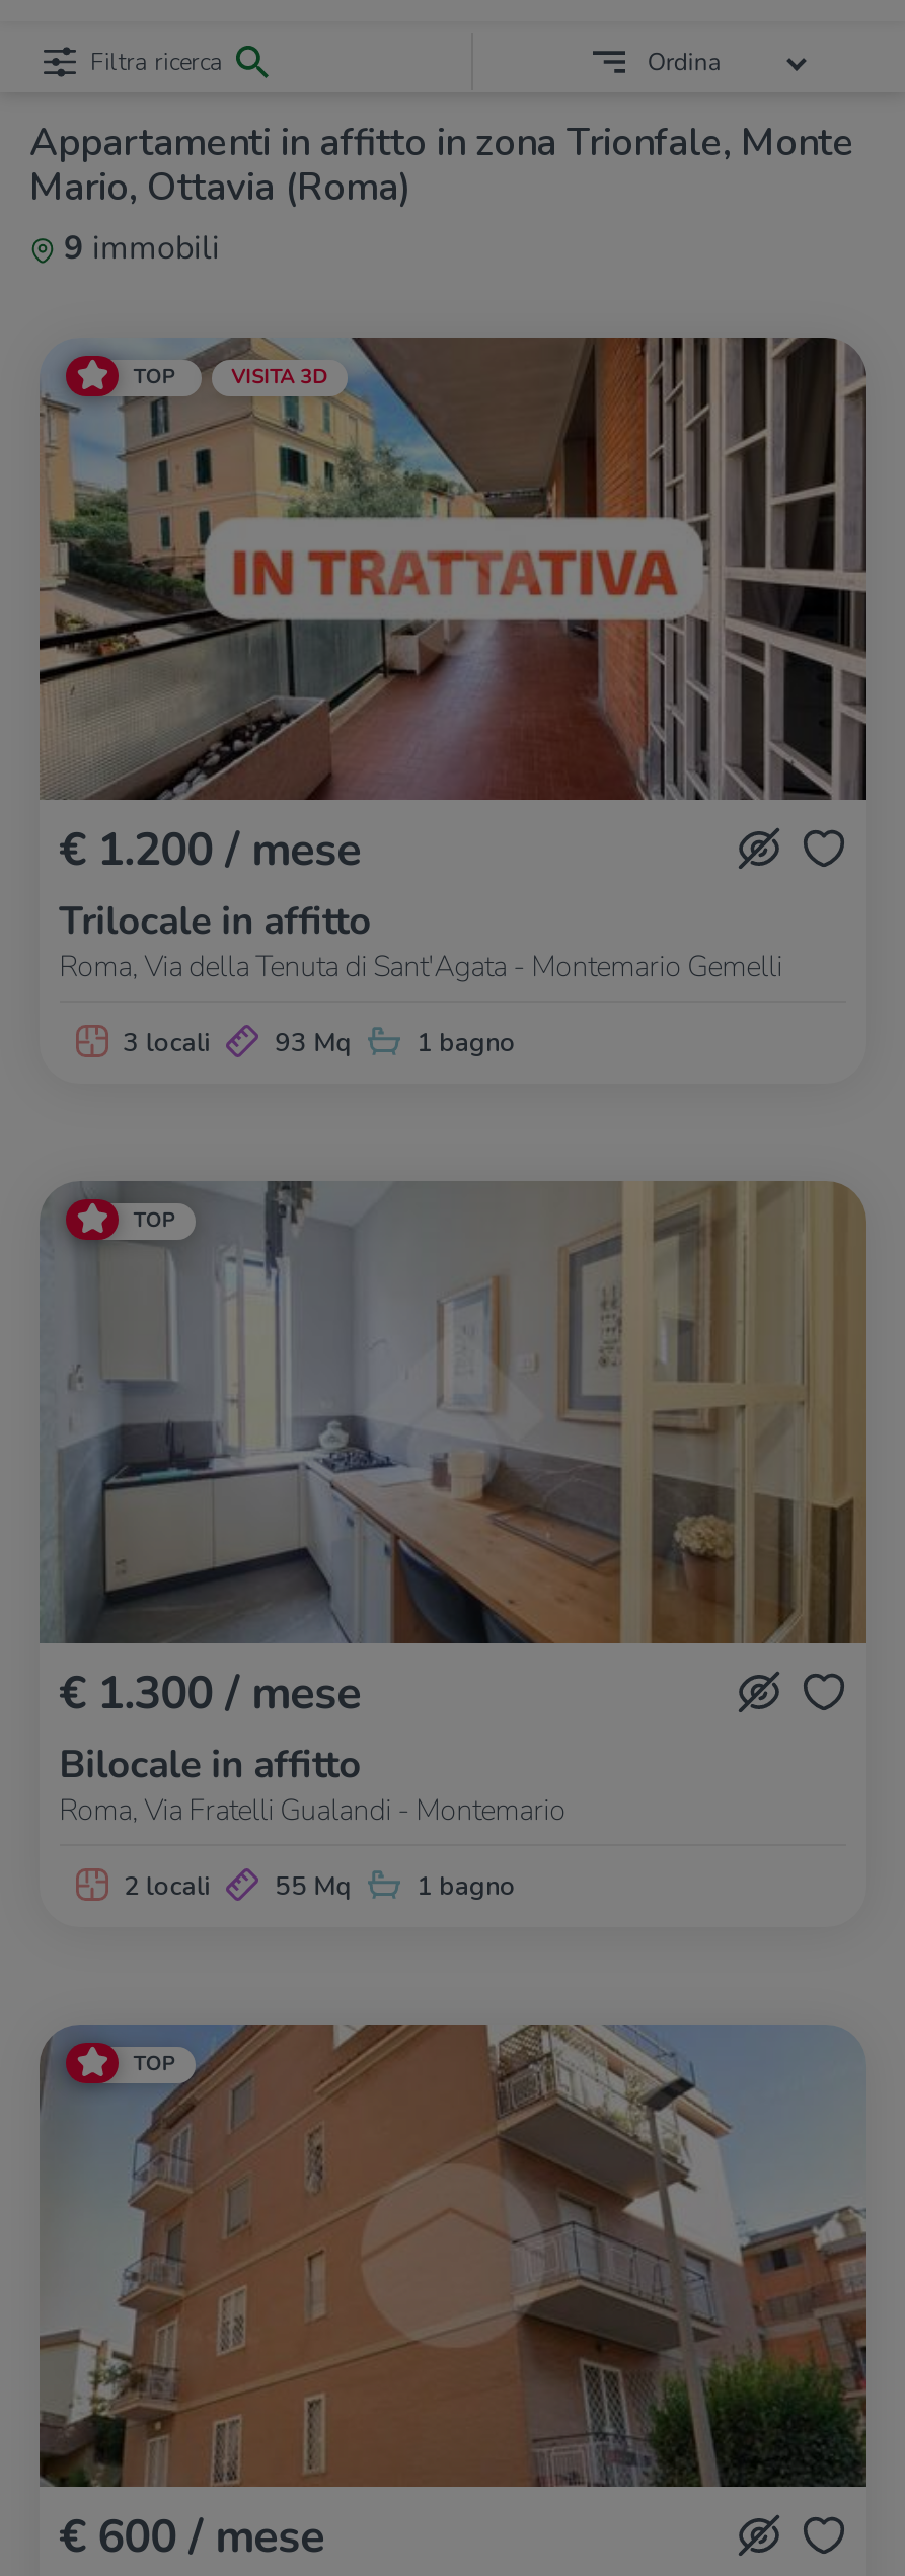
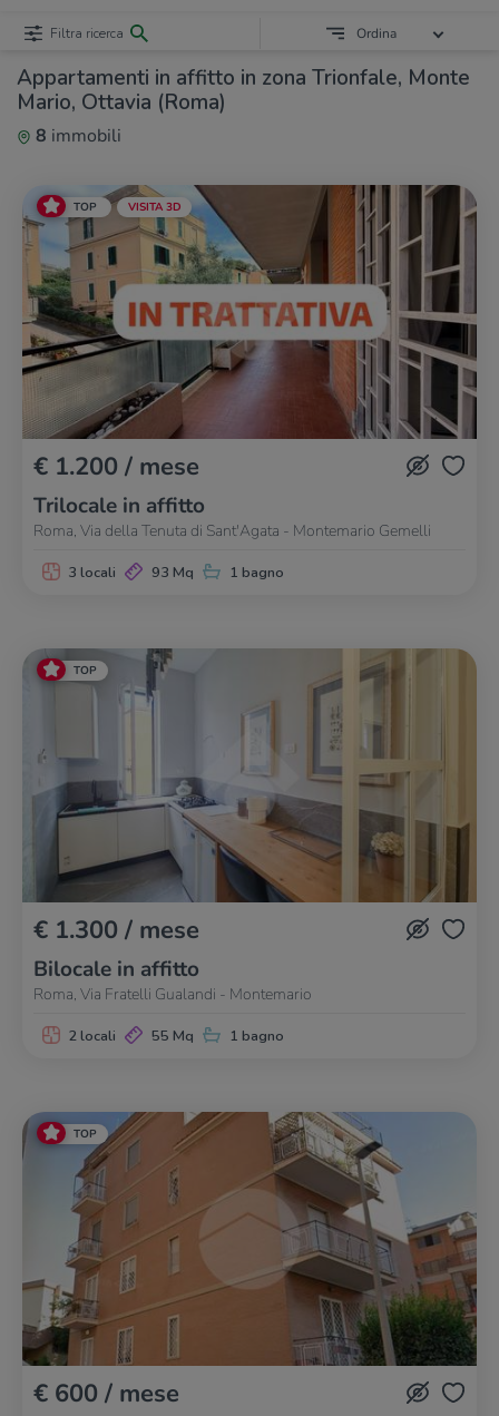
- 9 immobili
+ 8 immobili
